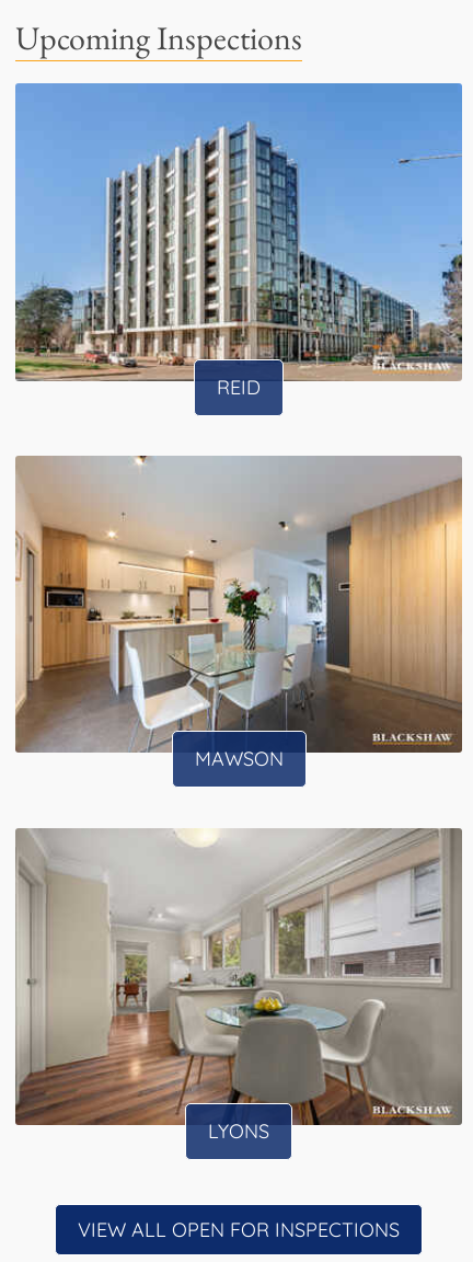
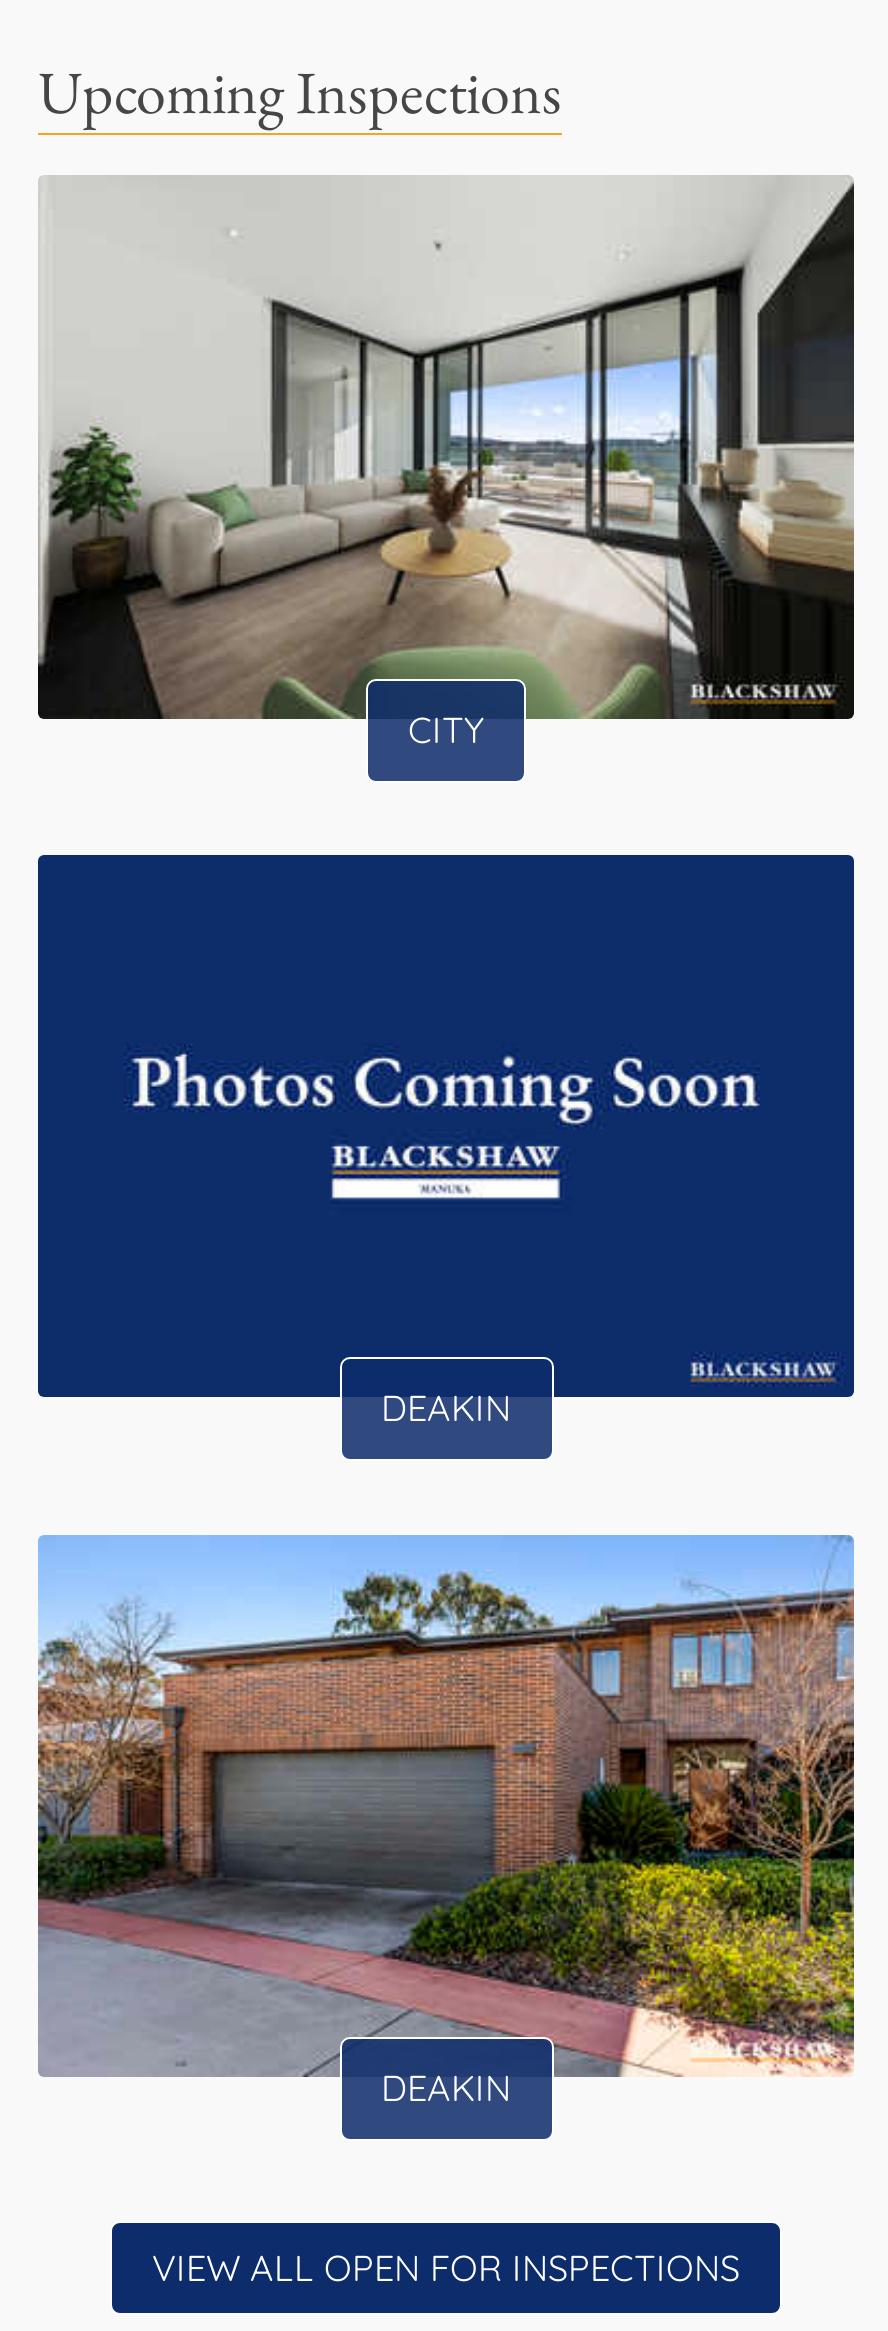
- [image]
- REID
+ [image]
+ CITY

- [image]
- MAWSON
+ [image]
+ DEAKIN

- [image]
- LYONS
+ [image]
+ DEAKIN
